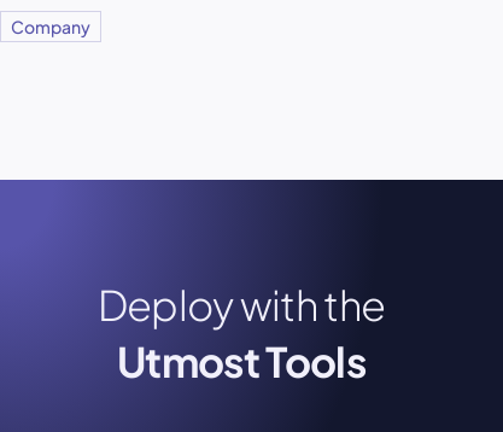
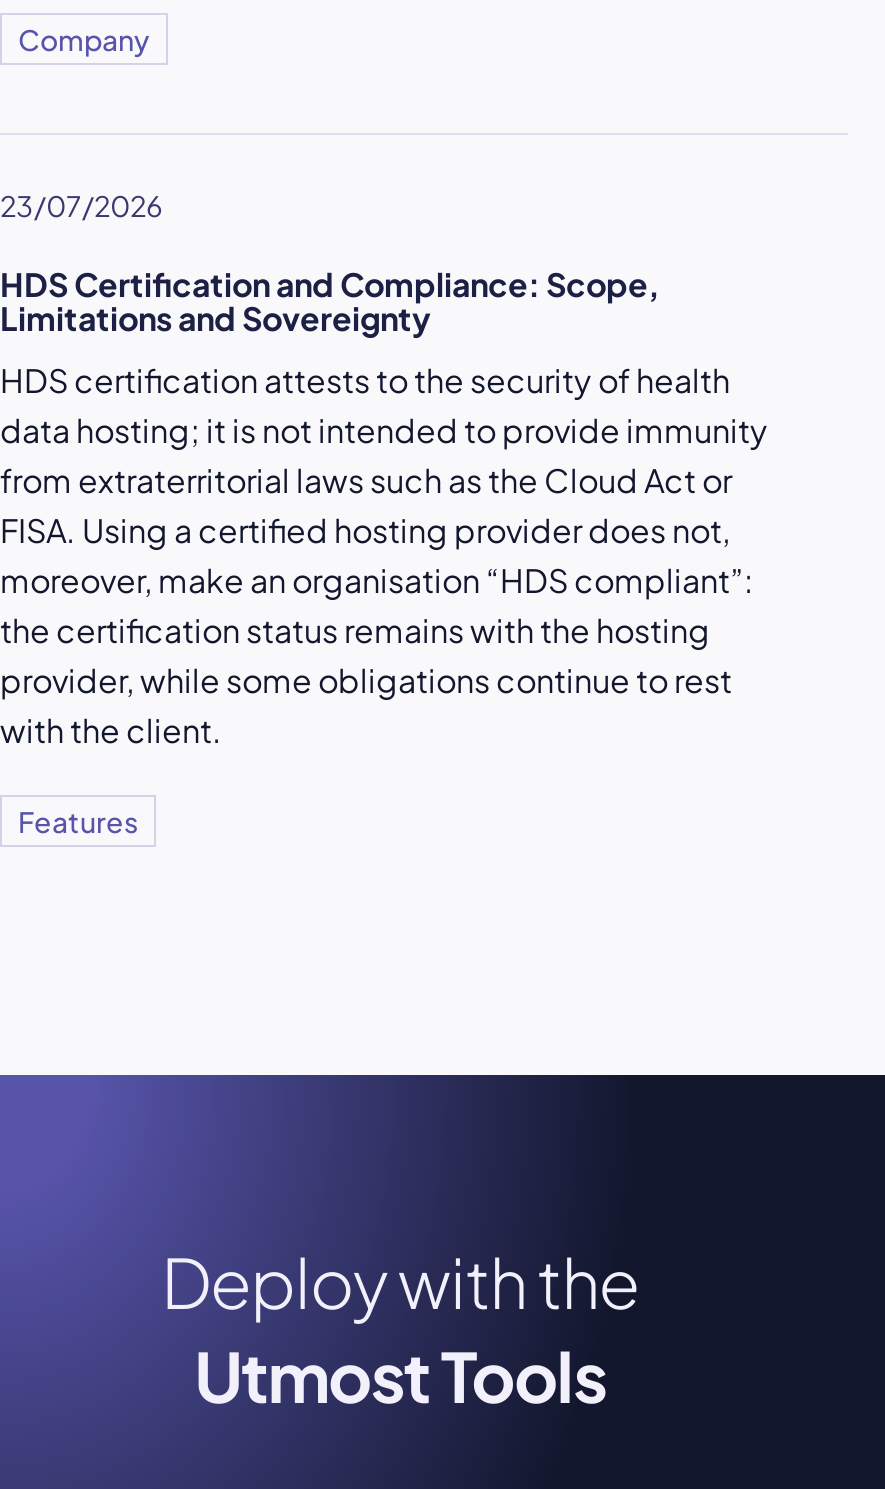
+ 23/07/2026
+ HDS Certification and Compliance: Scope,
+ Limitations and Sovereignty
+ HDS certification attests to the security of health
+ data hosting; it is not intended to provide immunity
+ from extraterritorial laws such as the Cloud Act or
+ FISA. Using a certified hosting provider does not,
+ moreover, make an organisation “HDS compliant”:
+ the certification status remains with the hosting
+ provider, while some obligations continue to rest
+ with the client.
+ Features
